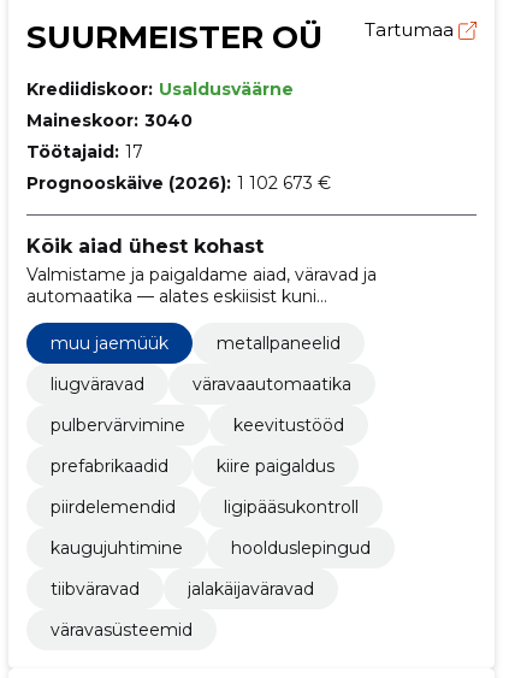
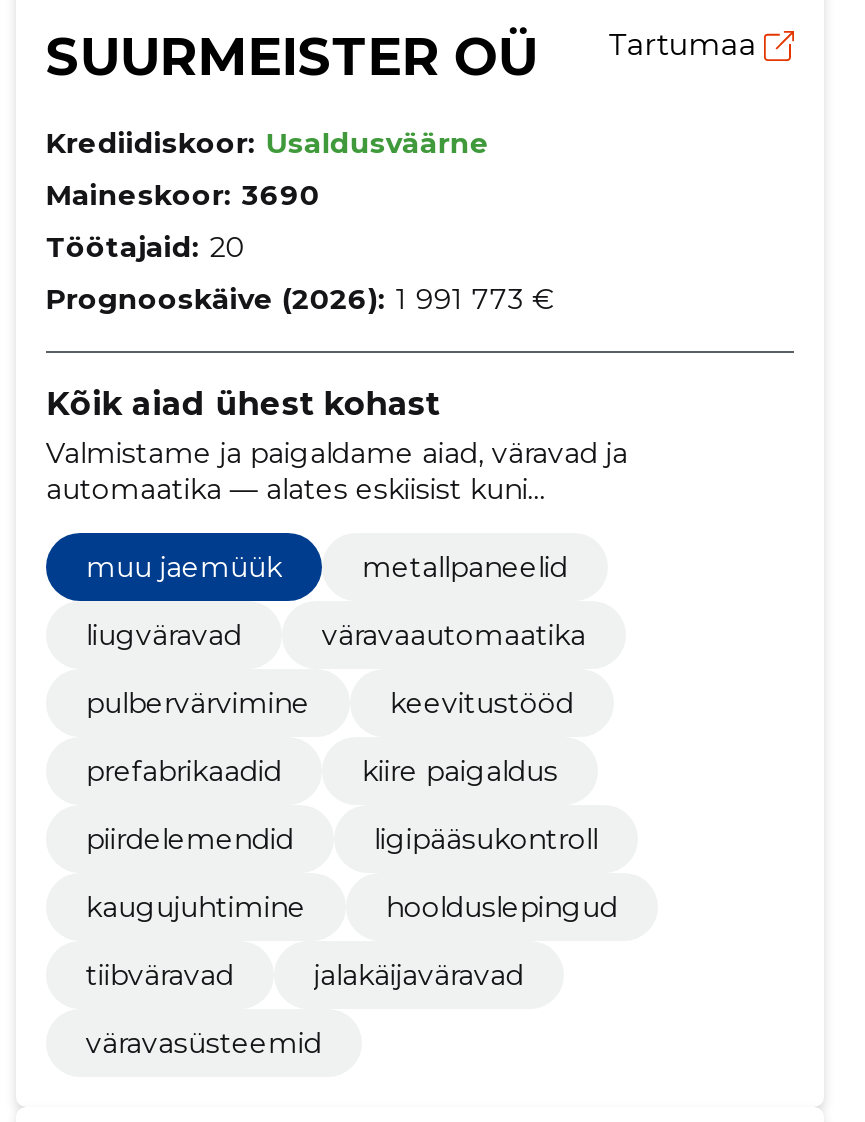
- Maineskoor: 3040
+ Maineskoor: 3690

- Töötajaid: 17
+ Töötajaid: 20

- Prognooskäive (2026): 1 102 673 €
+ Prognooskäive (2026): 1 991 773 €
